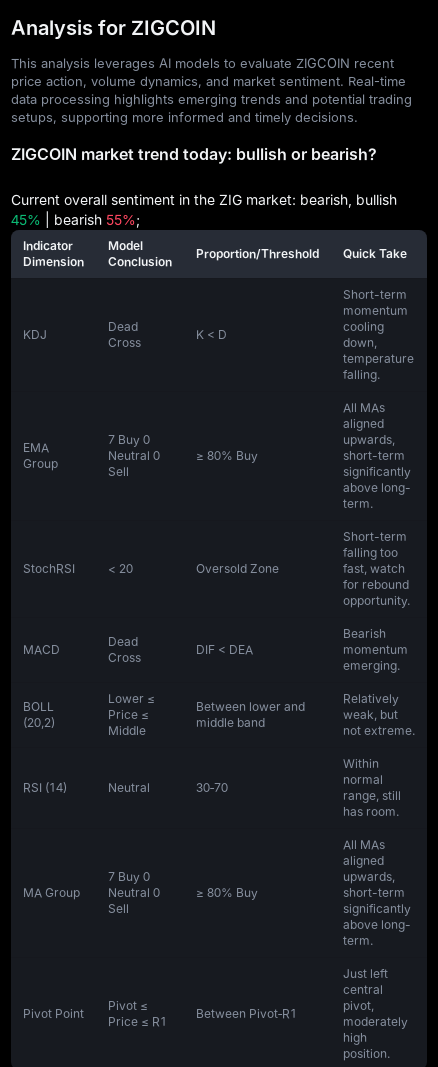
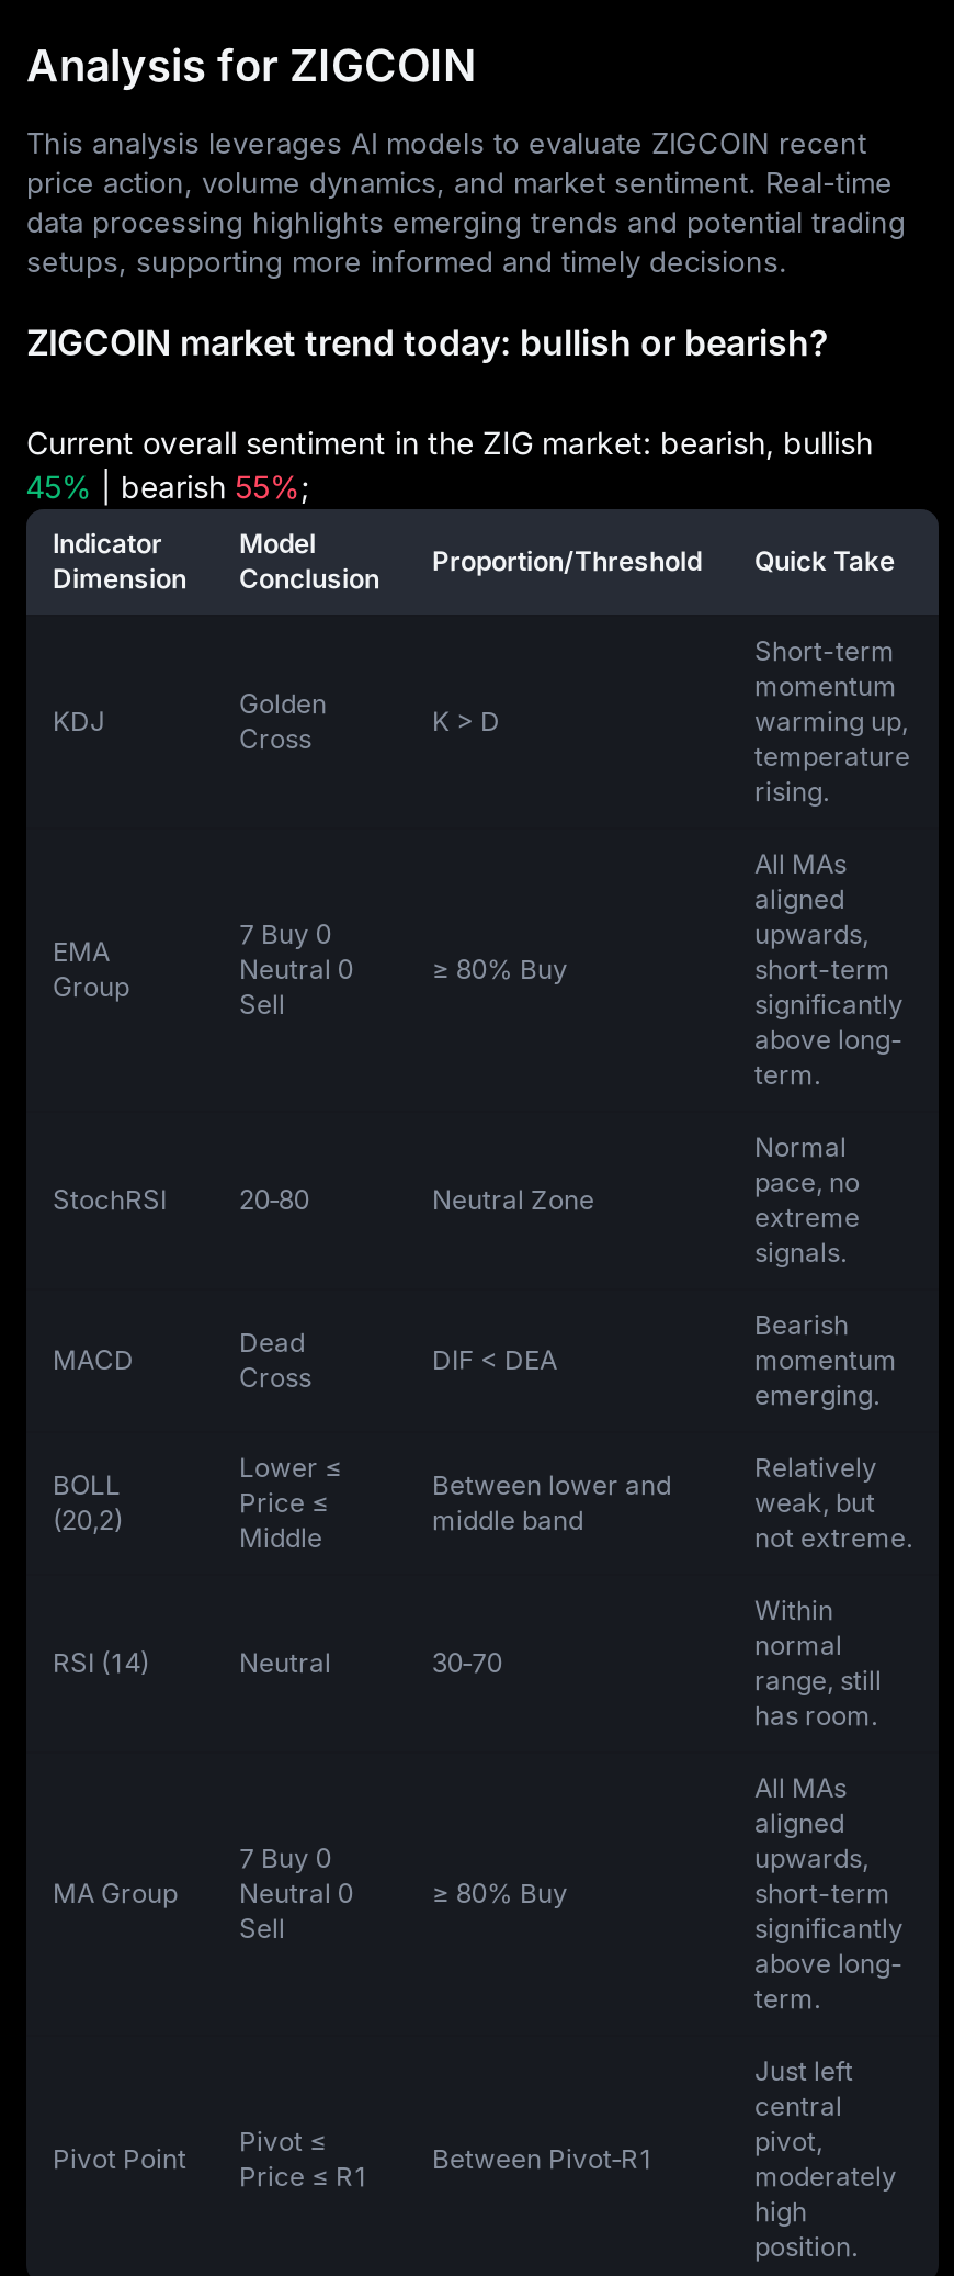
- Dead
+ Golden

- cooling
- down,
+ warming up,

- K < D
+ K > D

- falling.
+ rising.

- Short-term
- falling too
- fast, watch
- for rebound
- opportunity.
+ Normal
+ pace, no
+ extreme
+ signals.

- < 20
- Oversold Zone
+ 20‑80
+ Neutral Zone
